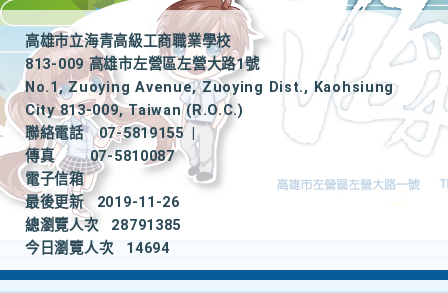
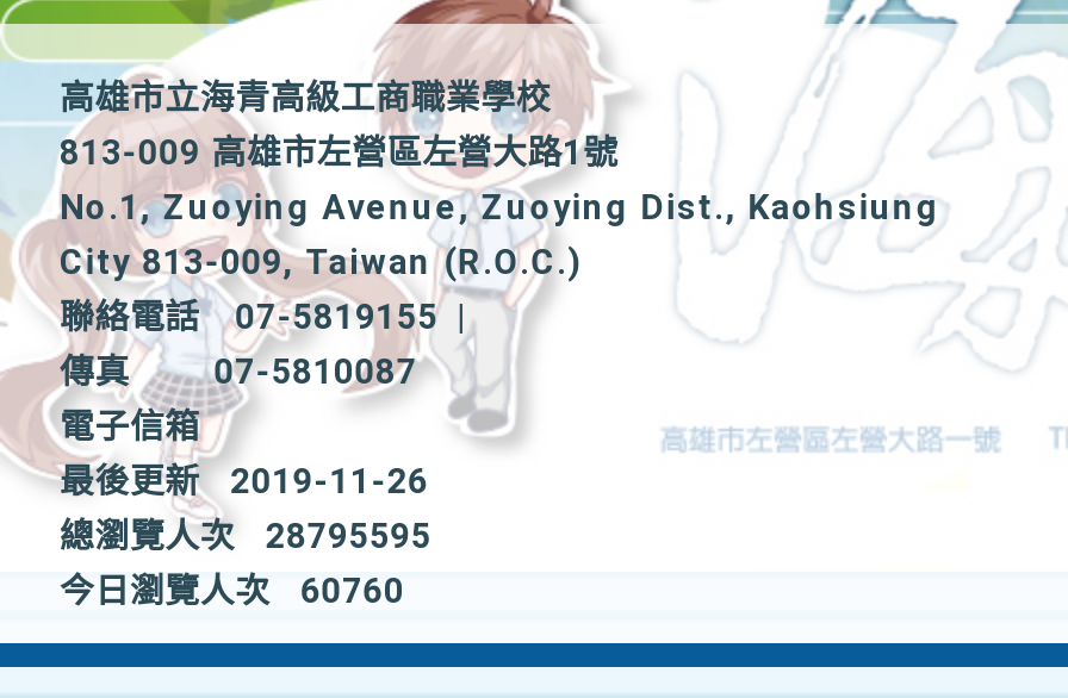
- 總瀏覽人次 28791385
+ 總瀏覽人次 28795595

- 今日瀏覽人次 14694
+ 今日瀏覽人次 60760
